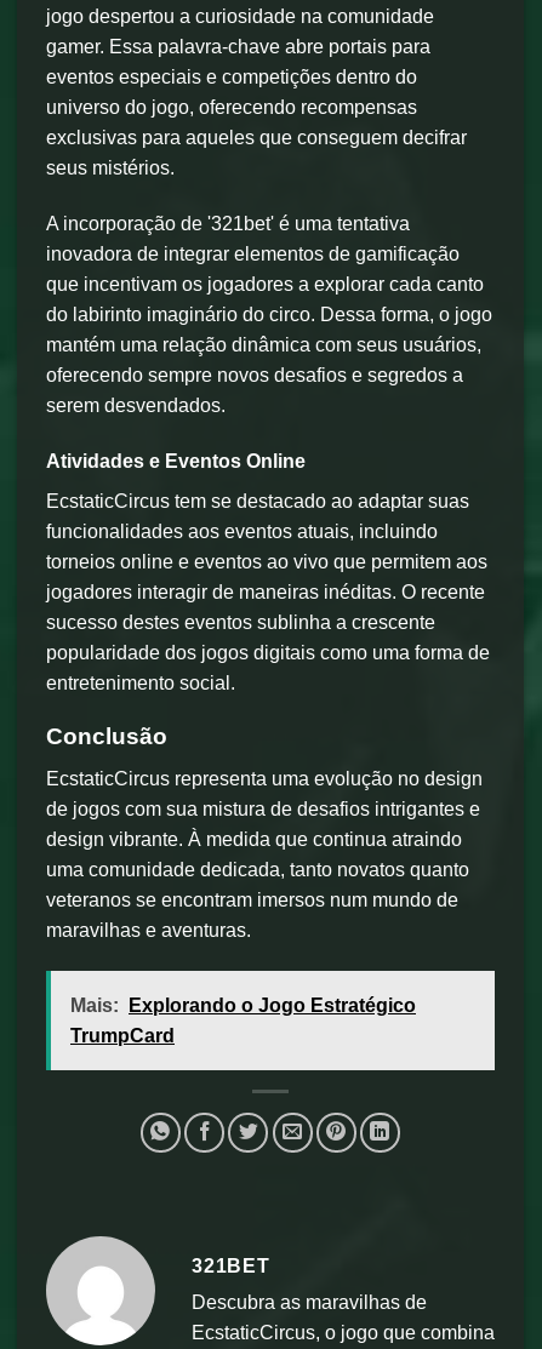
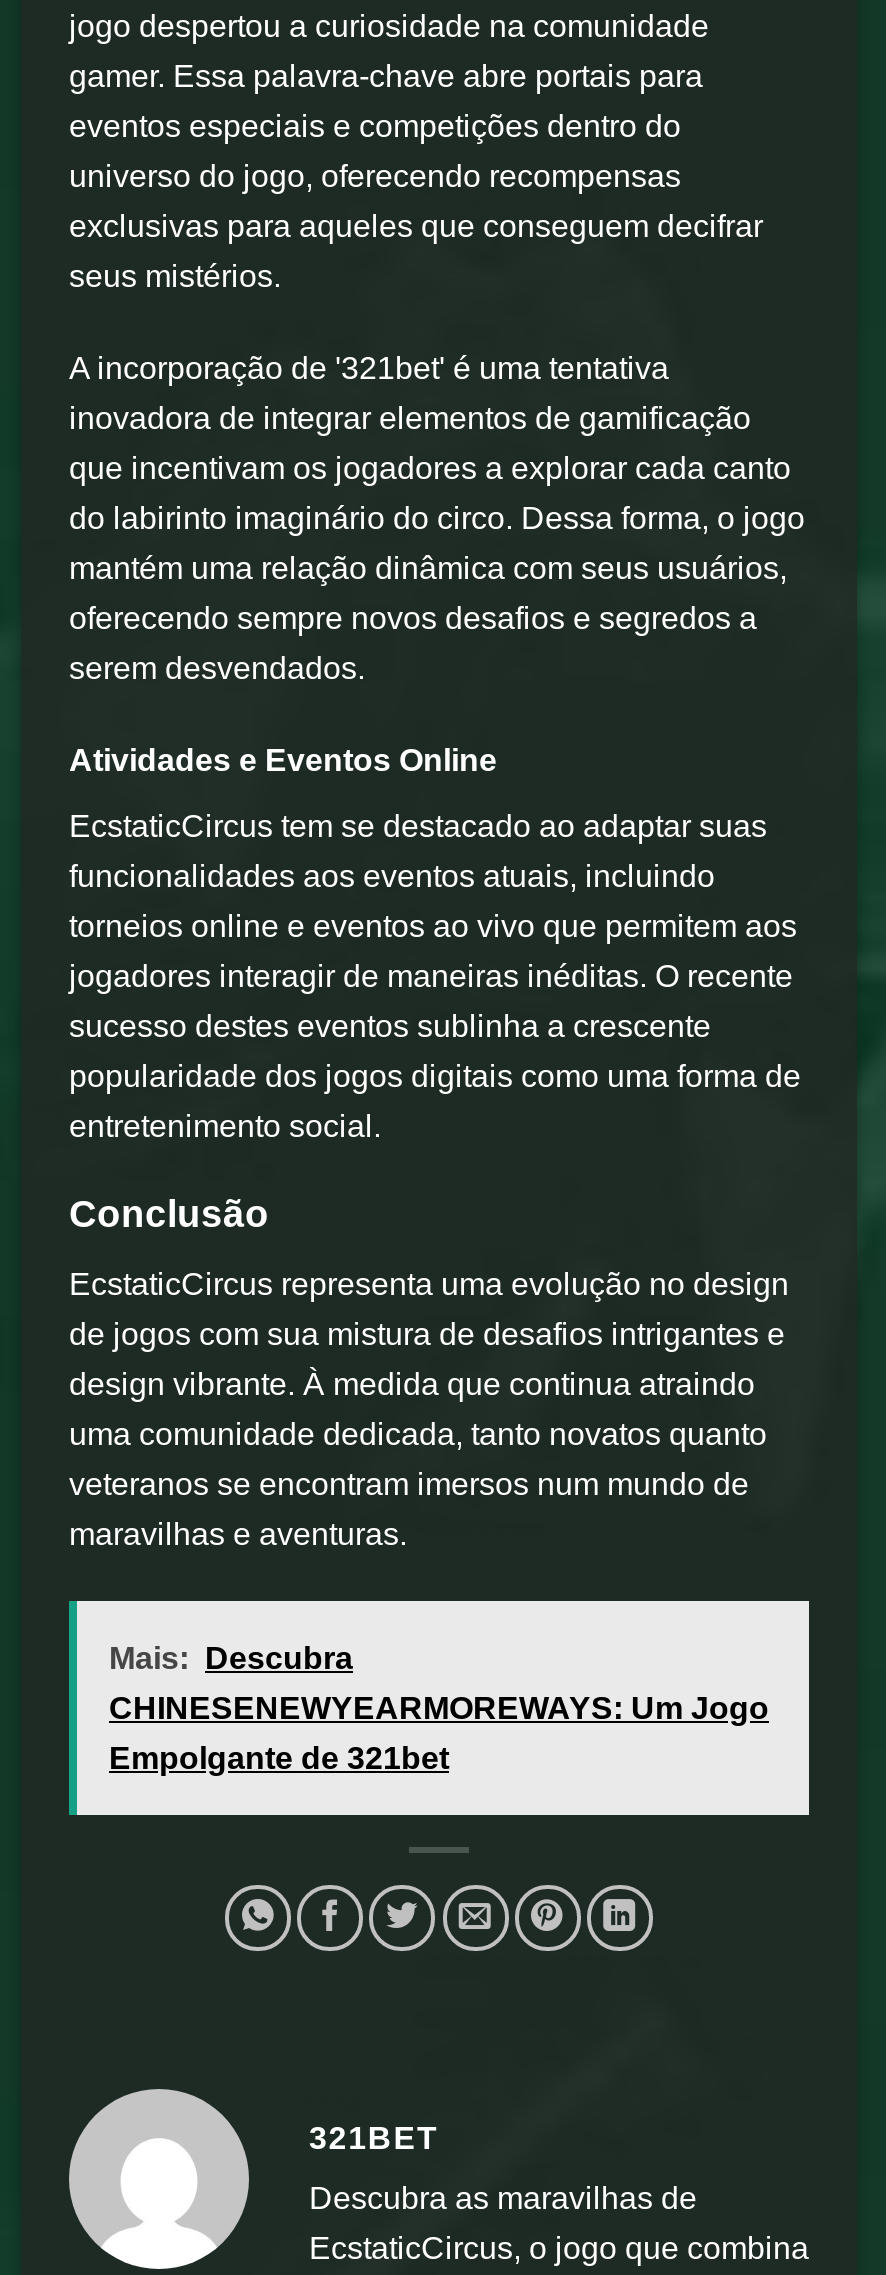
- Mais: Explorando o Jogo Estratégico
- TrumpCard
+ Mais: Descubra
+ CHINESENEWYEARMOREWAYS: Um Jogo
+ Empolgante de 321bet
